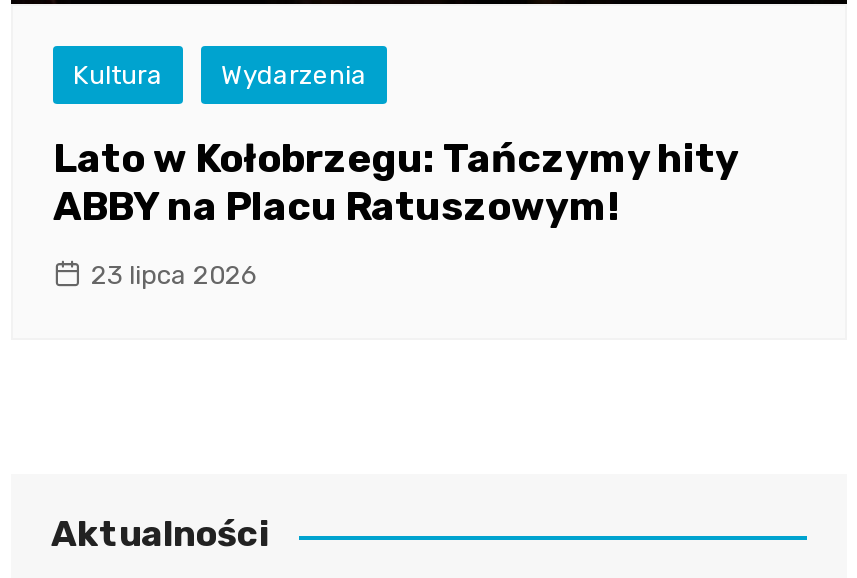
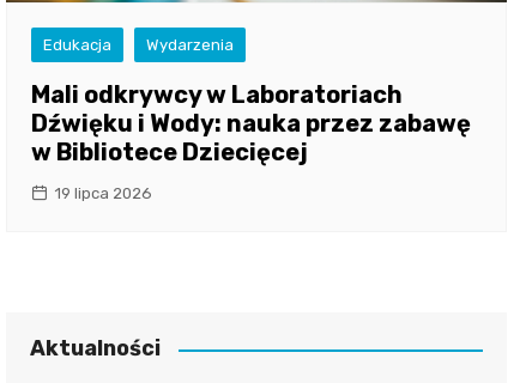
- Kultura
+ Edukacja

- Lato w Kołobrzegu: Tańczymy hity
- ABBY na Placu Ratuszowym!
+ Mali odkrywcy w Laboratoriach
+ Dźwięku i Wody: nauka przez zabawę
+ w Bibliotece Dziecięcej

- 23 lipca 2026
+ 19 lipca 2026
